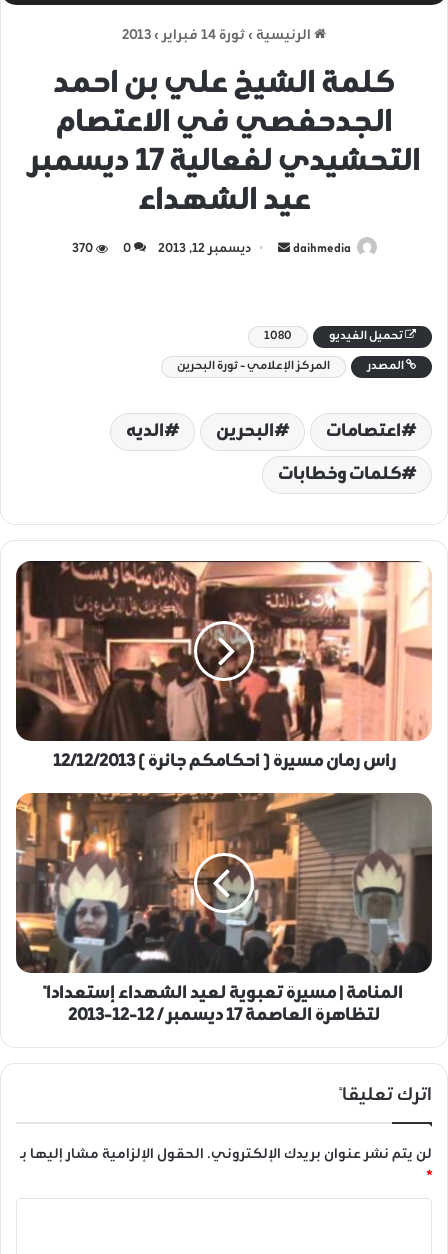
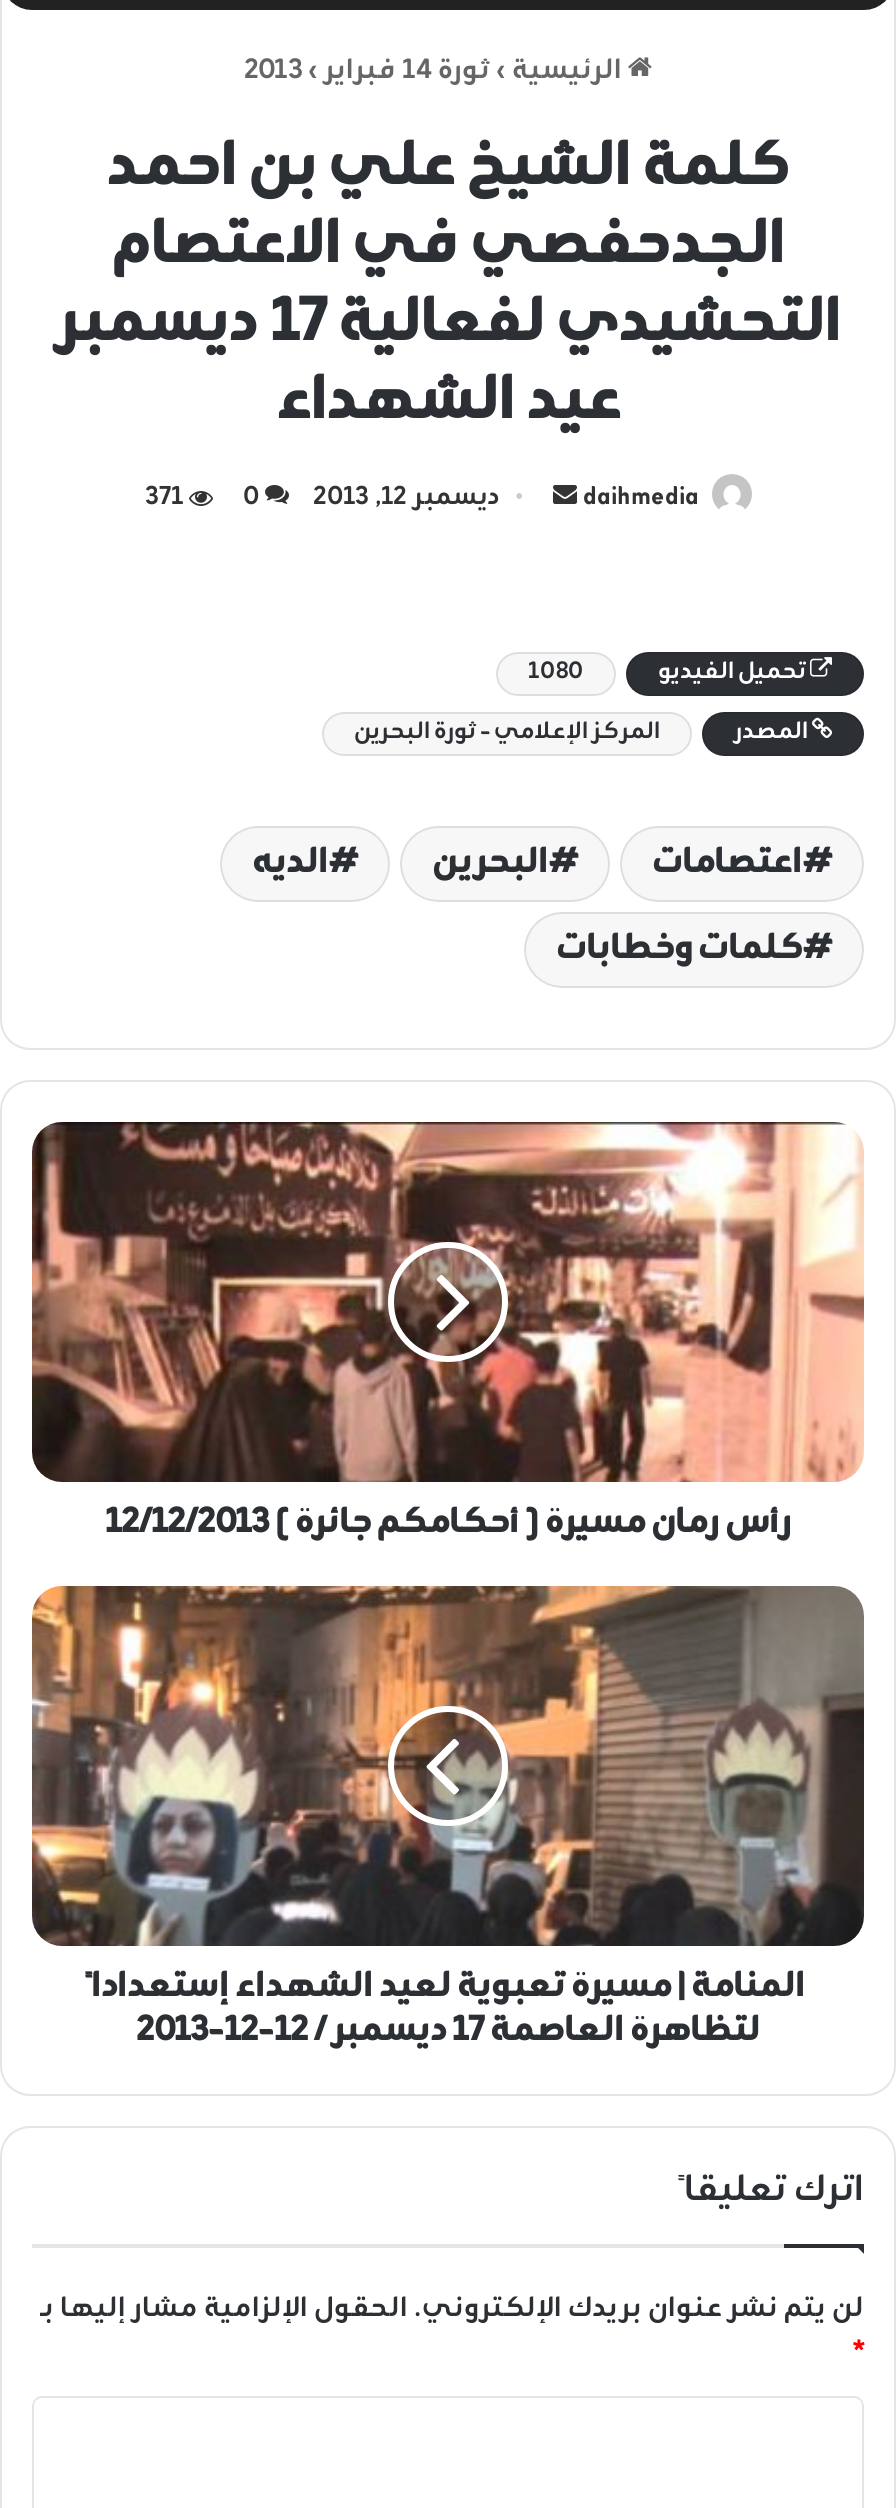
- 370
+ 371
